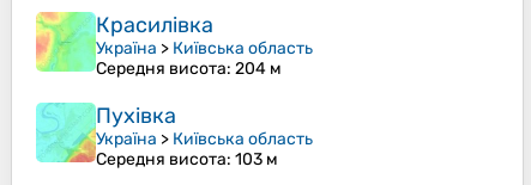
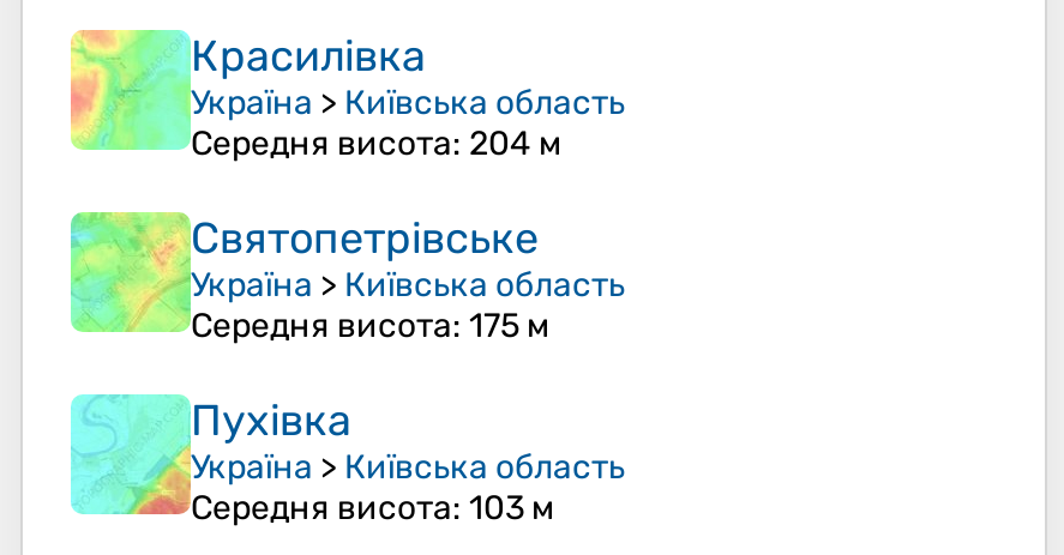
+ [image]
+ Святопетрівське
+ Україна > Київська область
+ Середня висота: 175 м
